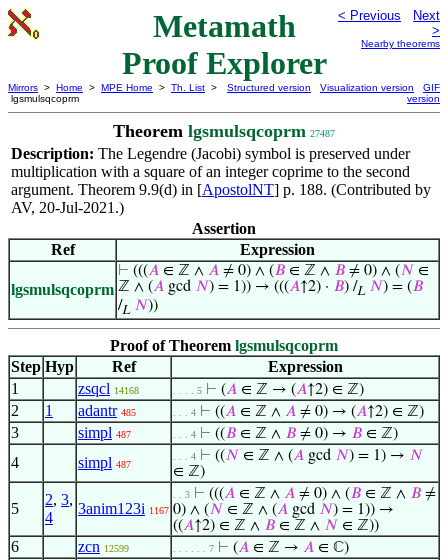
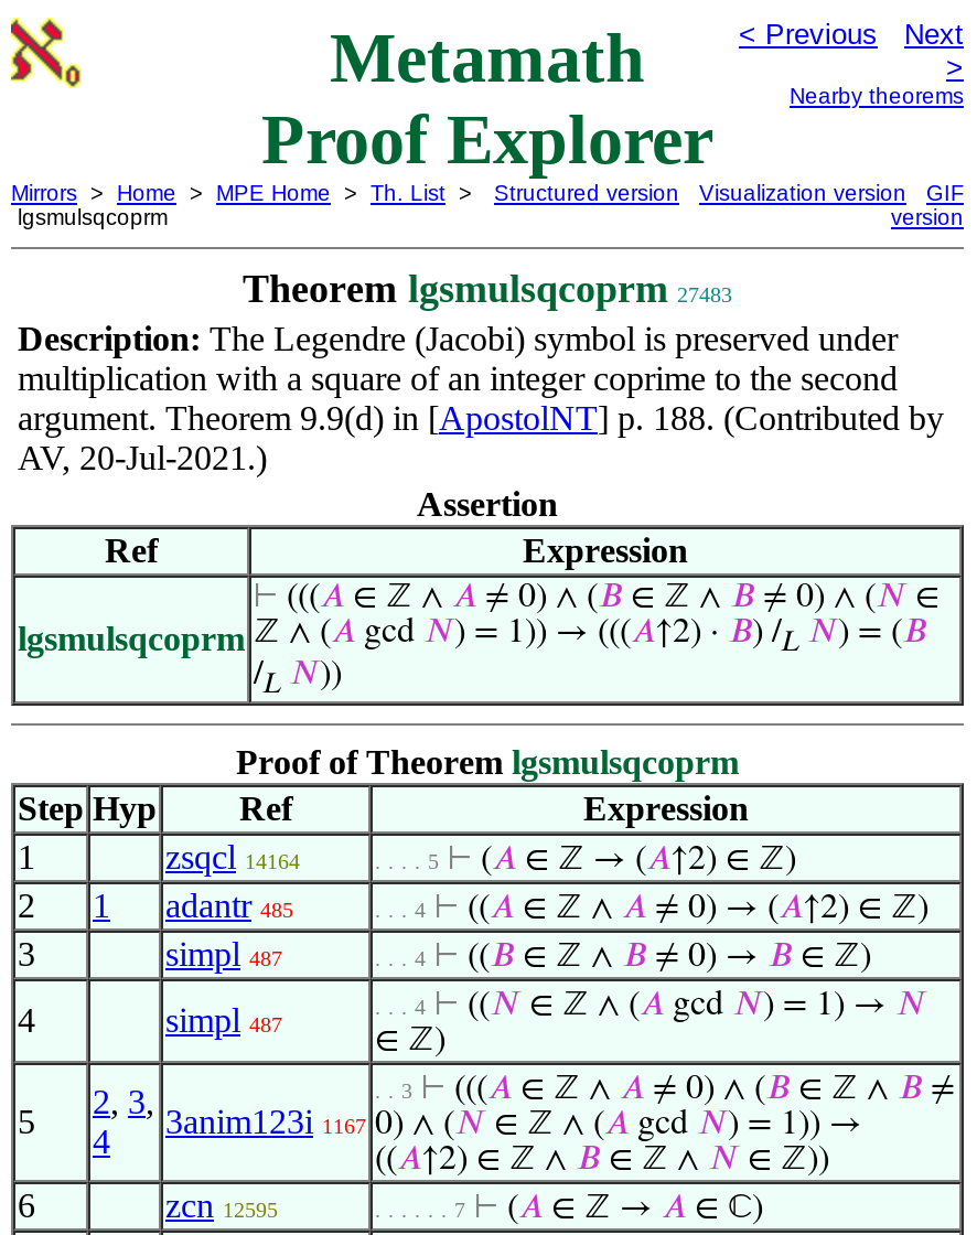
- Theorem lgsmulsqcoprm 27487
+ Theorem lgsmulsqcoprm 27483

- zsqcl 14168
+ zsqcl 14164

- zcn 12599
+ zcn 12595
